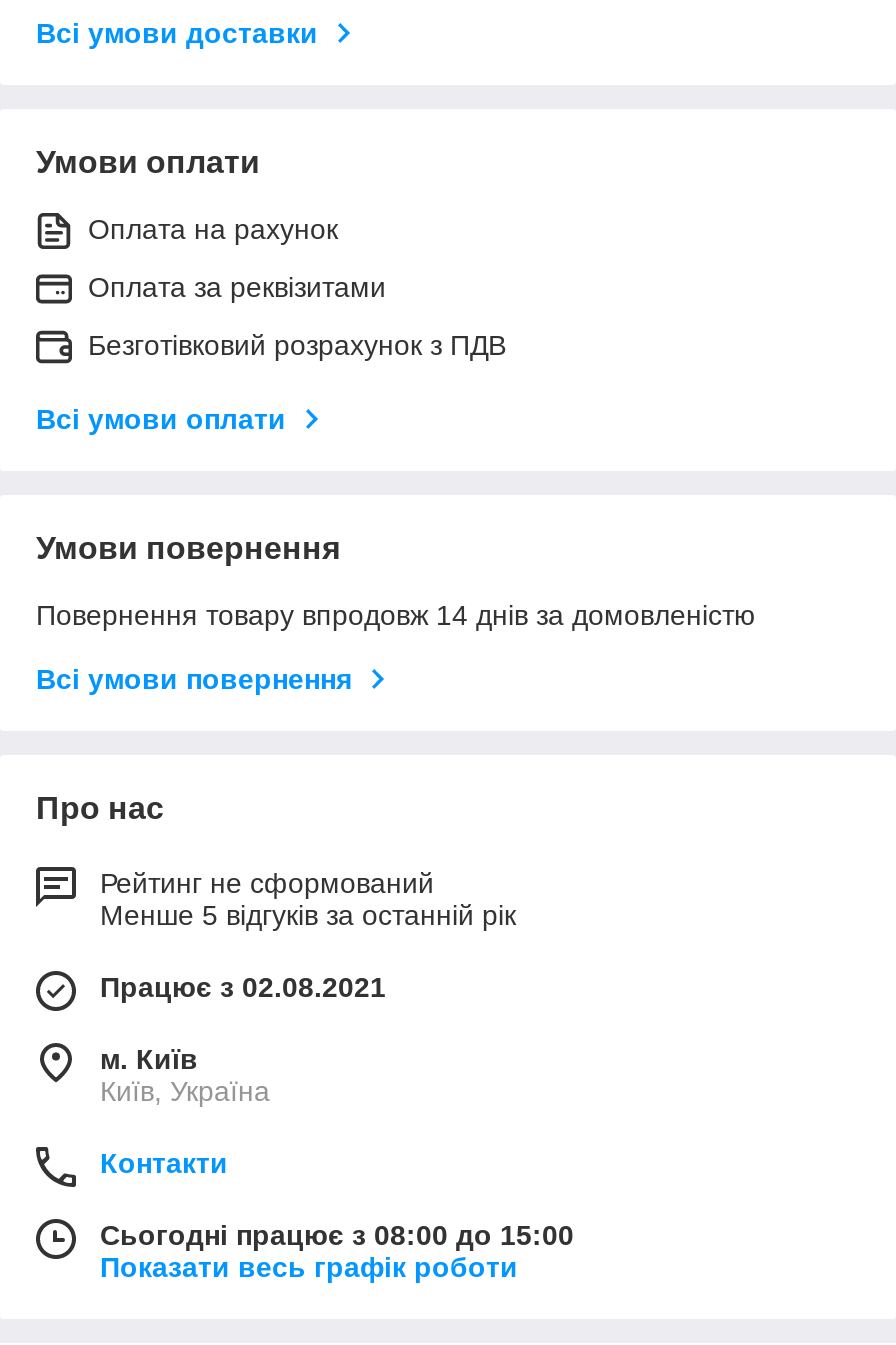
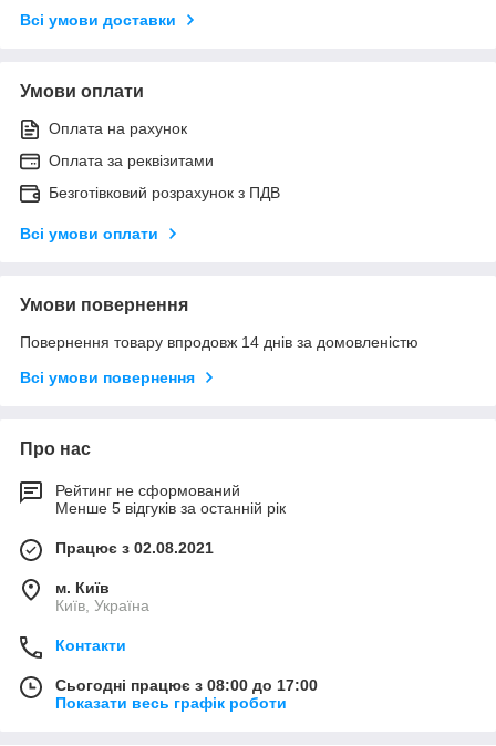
- Сьогодні працює з 08:00 до 15:00
+ Сьогодні працює з 08:00 до 17:00
